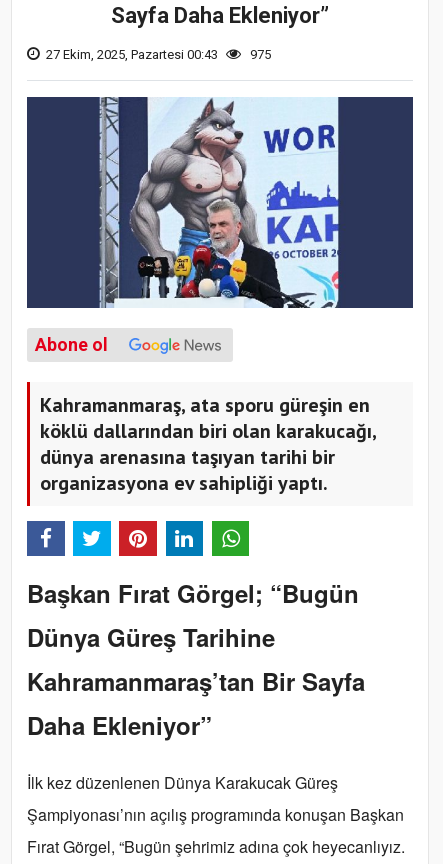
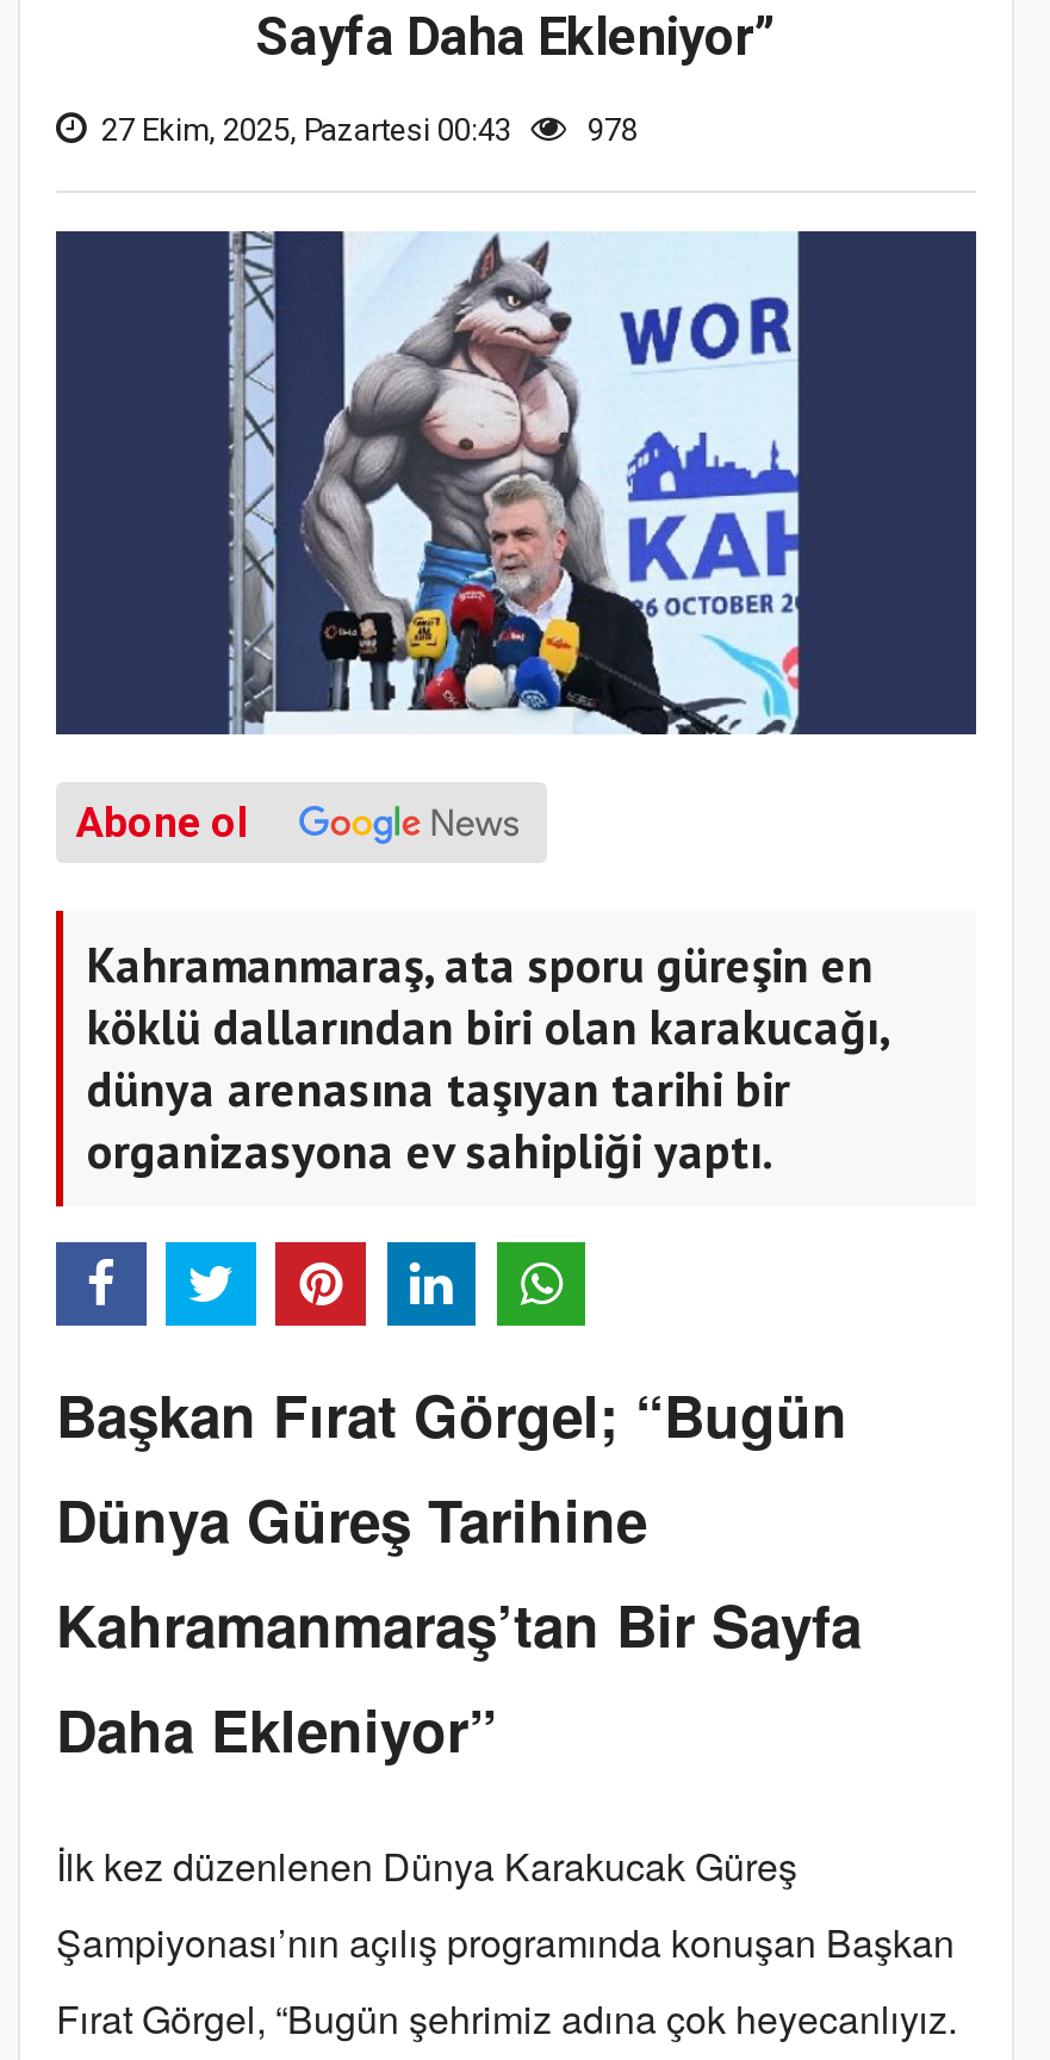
- 27 Ekim, 2025, Pazartesi 00:43 975
+ 27 Ekim, 2025, Pazartesi 00:43 978
